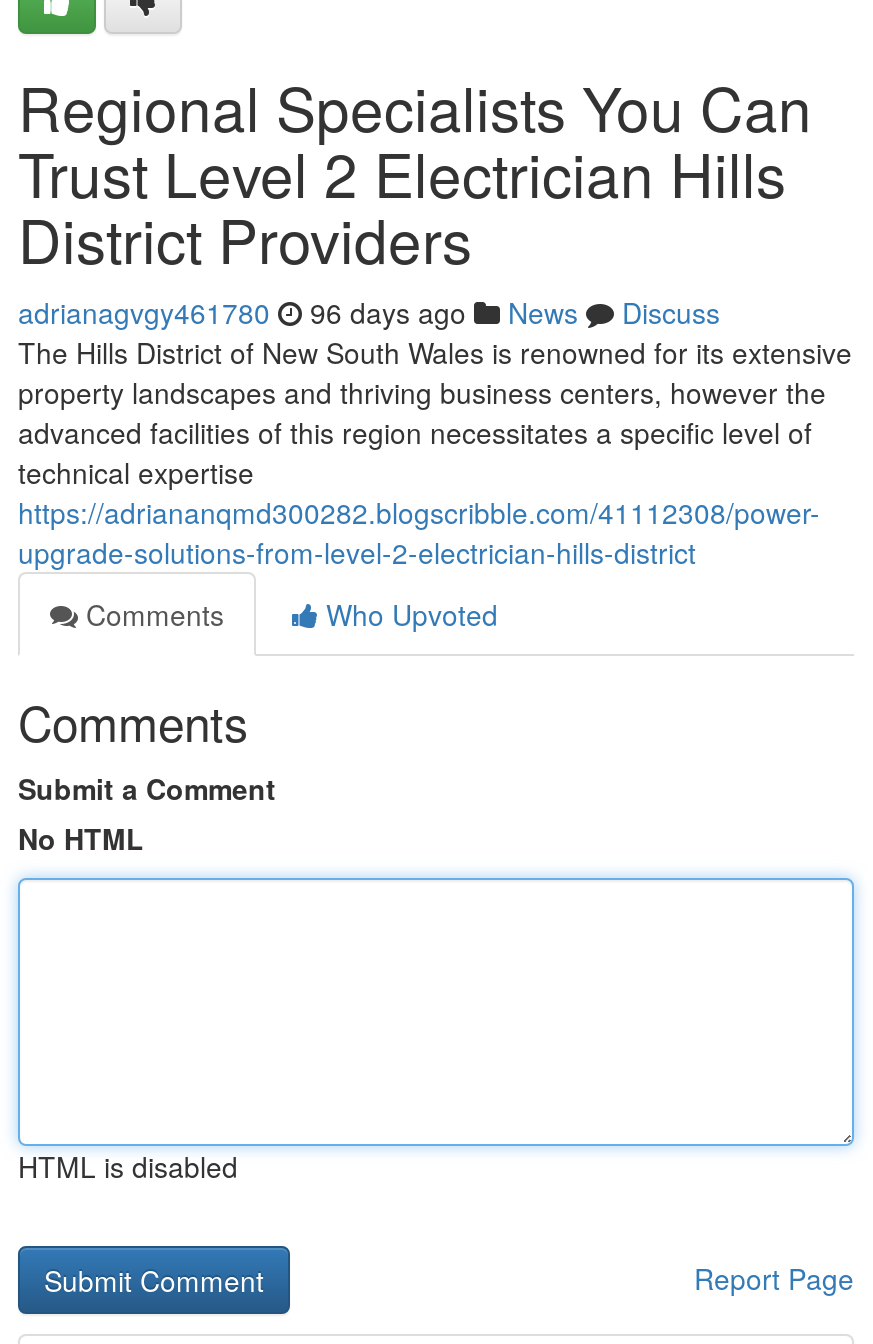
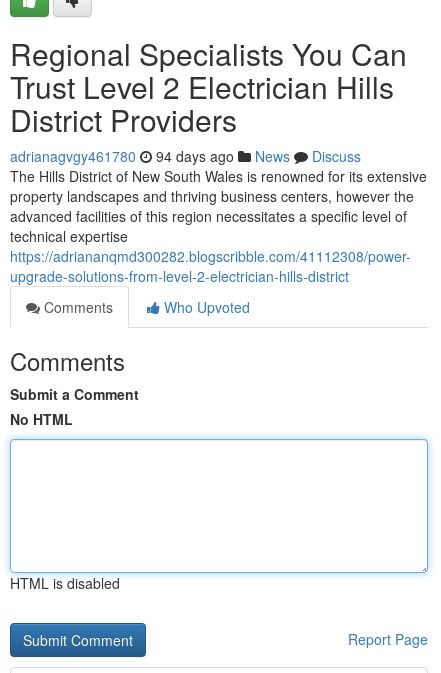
- adrianagvgy461780 96 days ago News Discuss
+ adrianagvgy461780 94 days ago News Discuss
